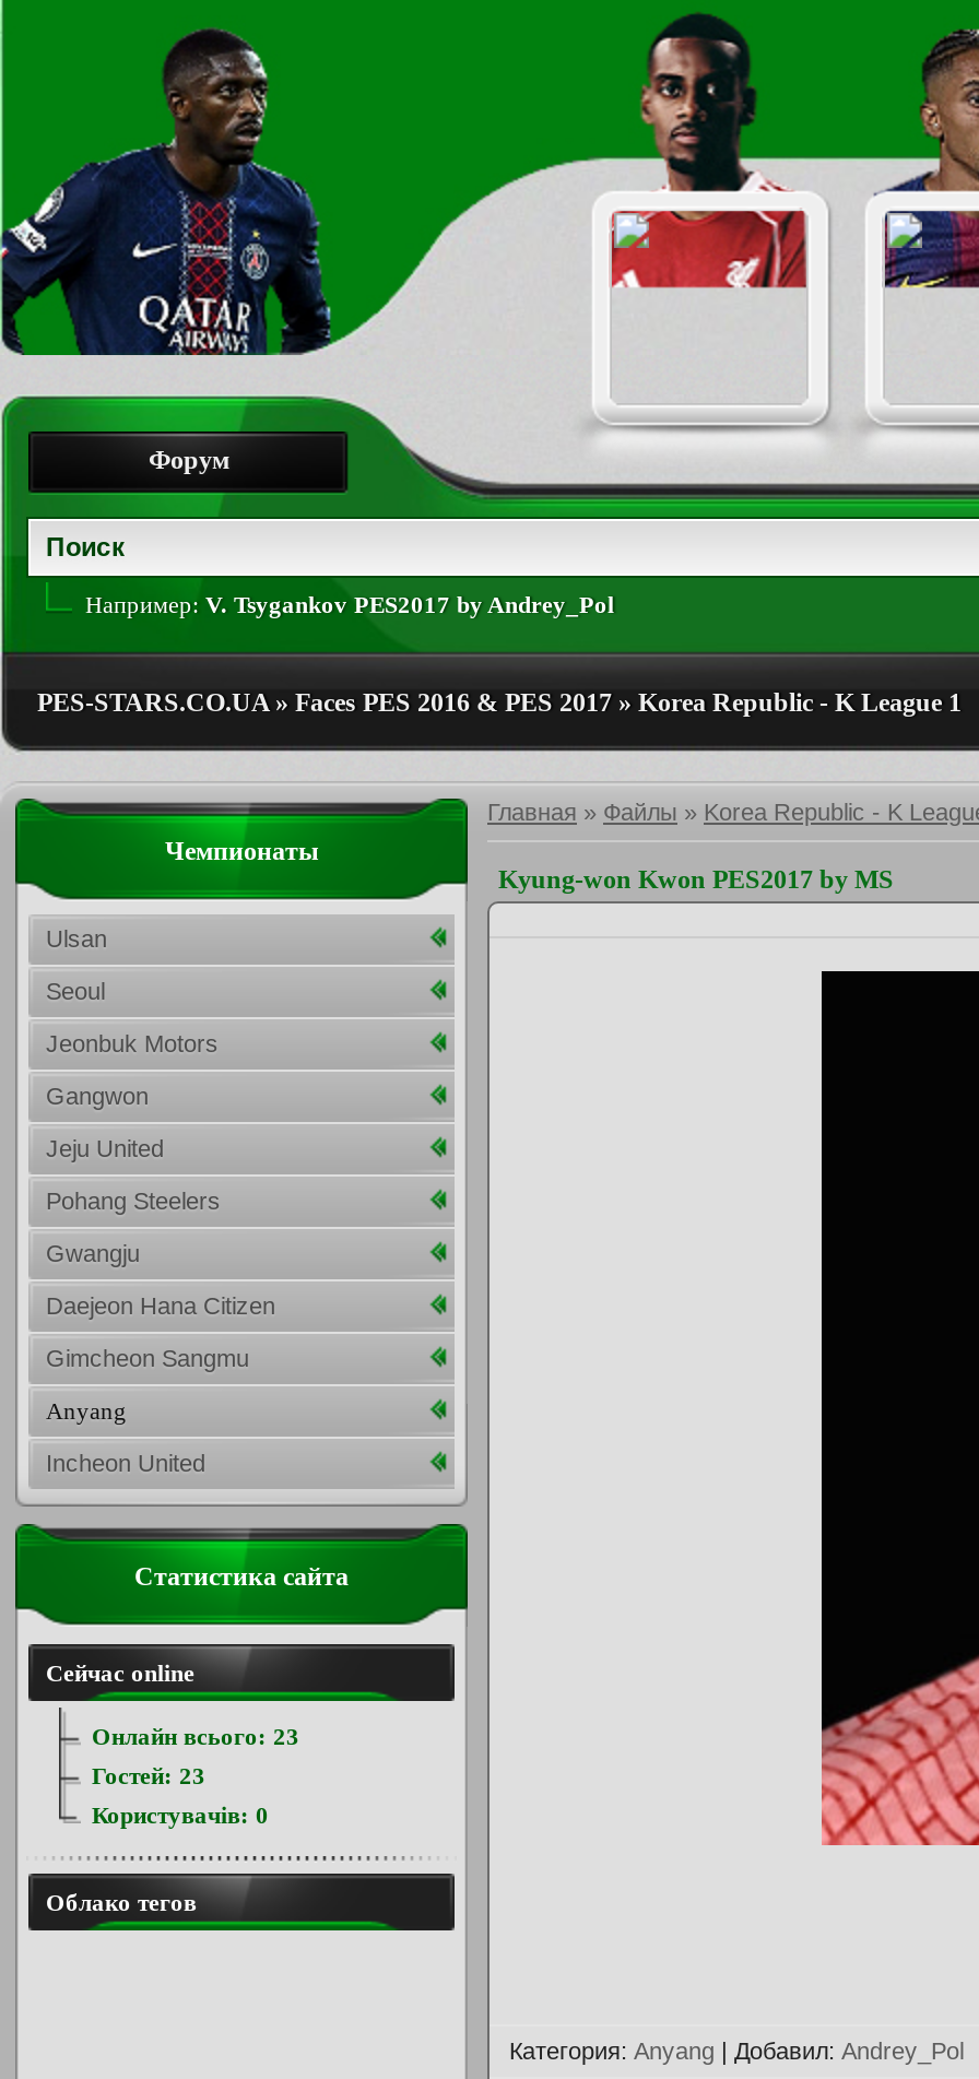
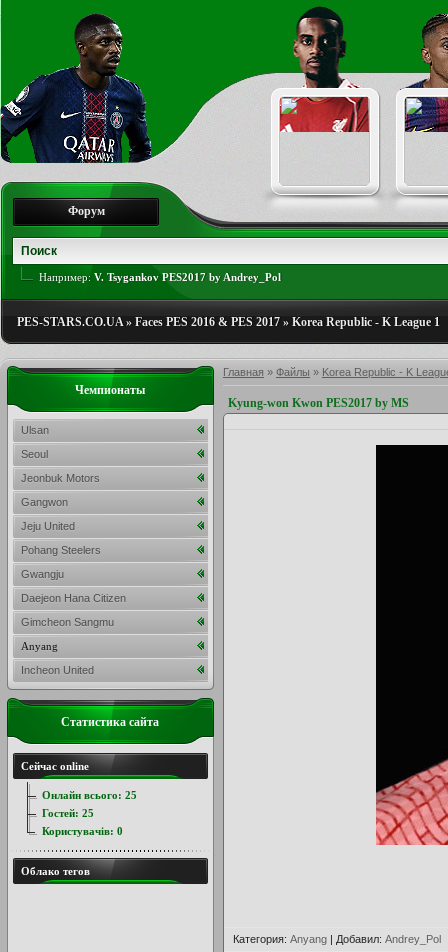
- Онлайн всього: 23
+ Онлайн всього: 25

- Гостей: 23
+ Гостей: 25
